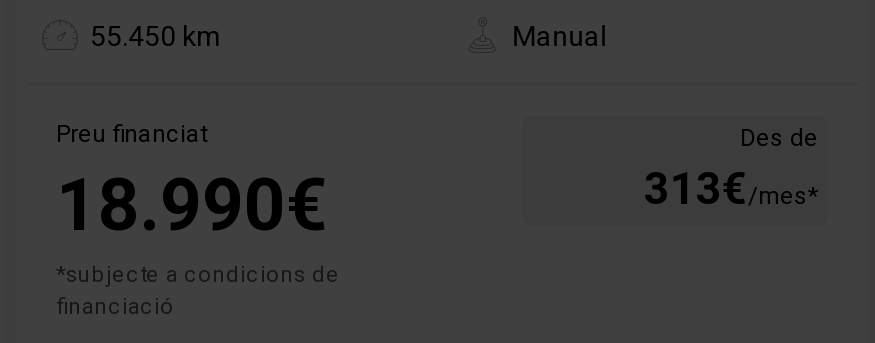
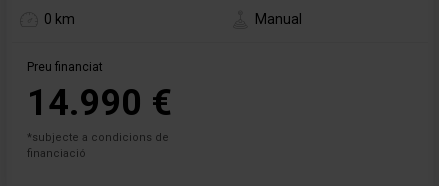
- 55.450 km
+ 0 km

- Des de
- 313€/mes*

- 18.990€
+ 14.990 €
